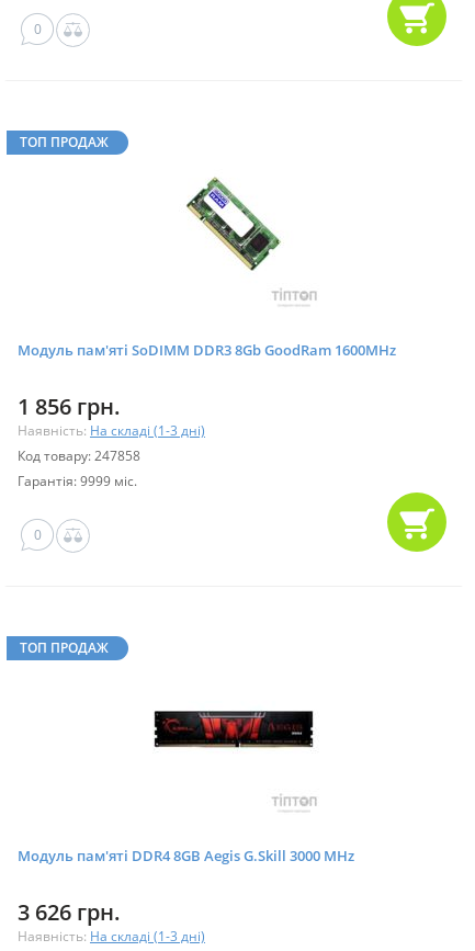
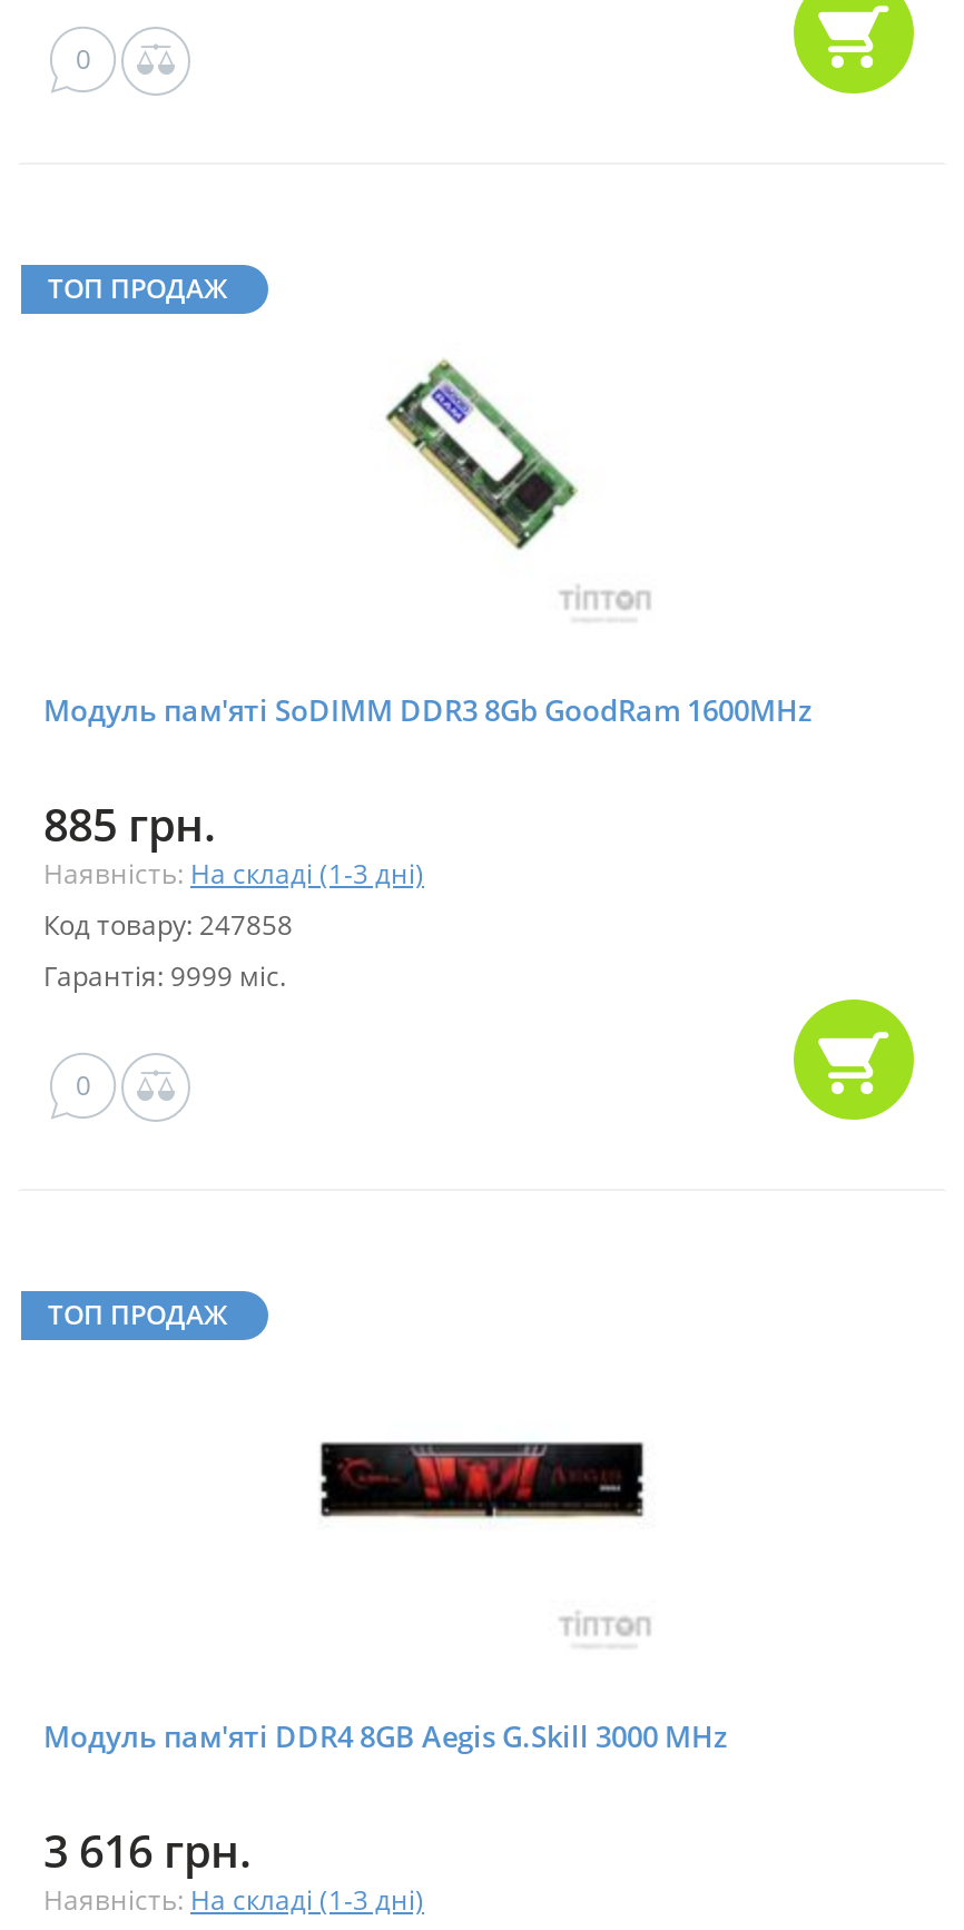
- 1 856 грн.
+ 885 грн.

- 3 626 грн.
+ 3 616 грн.
